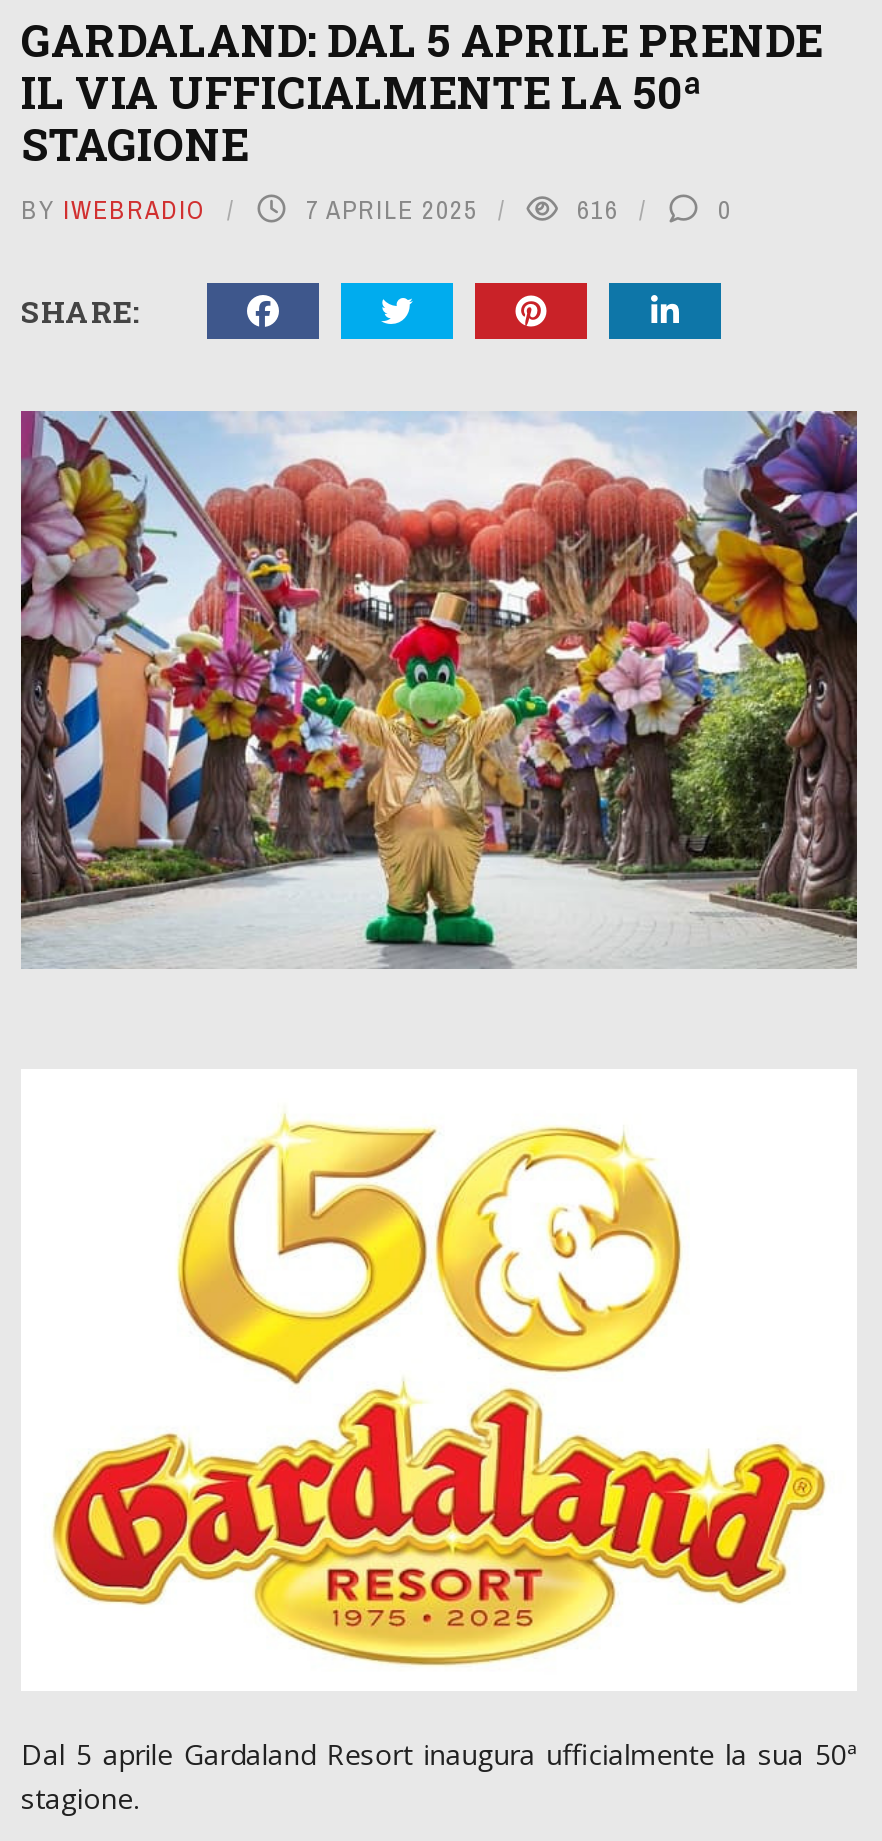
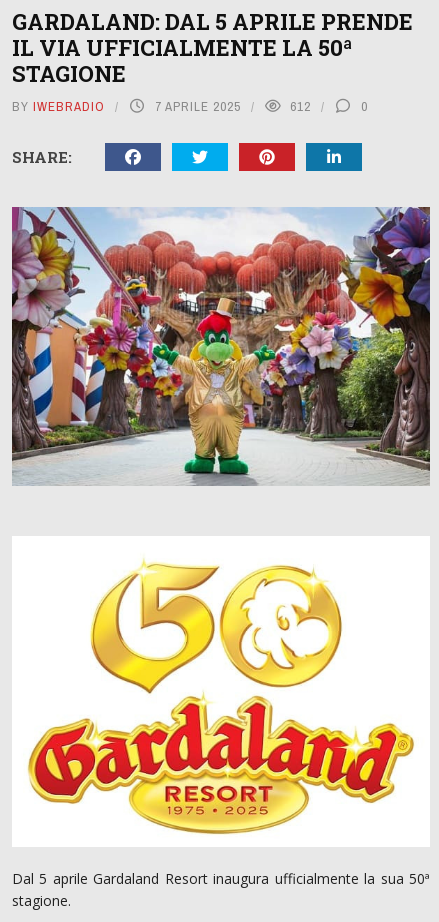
- 616
+ 612
